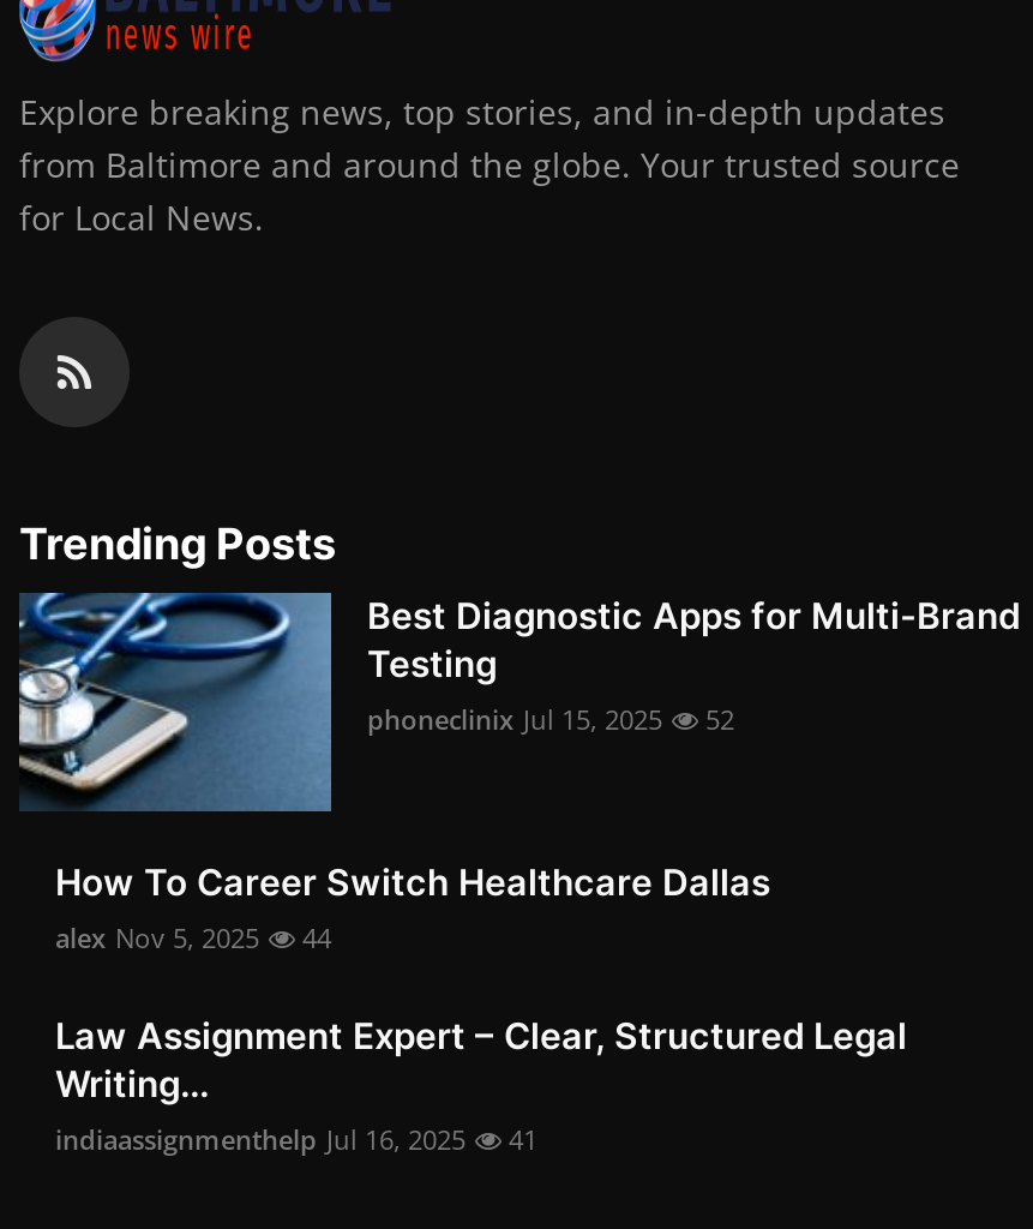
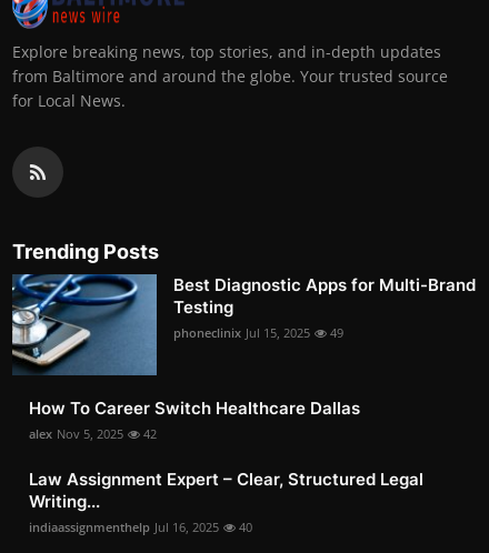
- phoneclinix Jul 15, 2025 52
+ phoneclinix Jul 15, 2025 49

- alex Nov 5, 2025 44
+ alex Nov 5, 2025 42

- indiaassignmenthelp Jul 16, 2025 41
+ indiaassignmenthelp Jul 16, 2025 40
